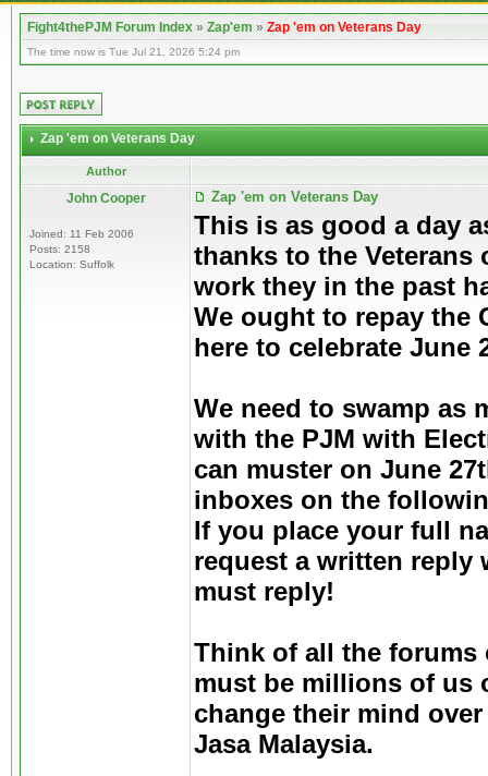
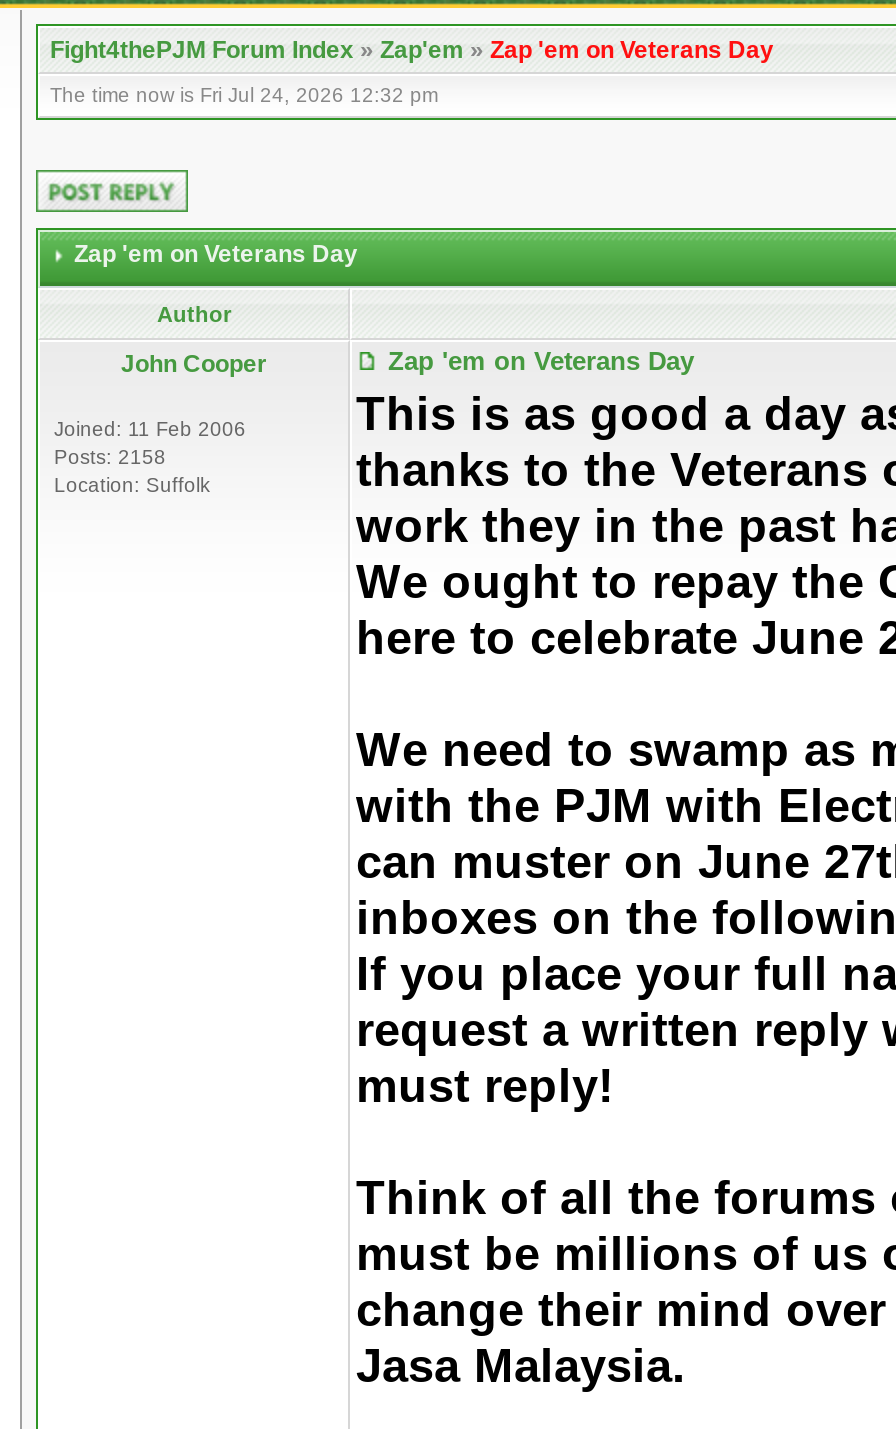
- The time now is Tue Jul 21, 2026 5:24 pm
+ The time now is Fri Jul 24, 2026 12:32 pm
